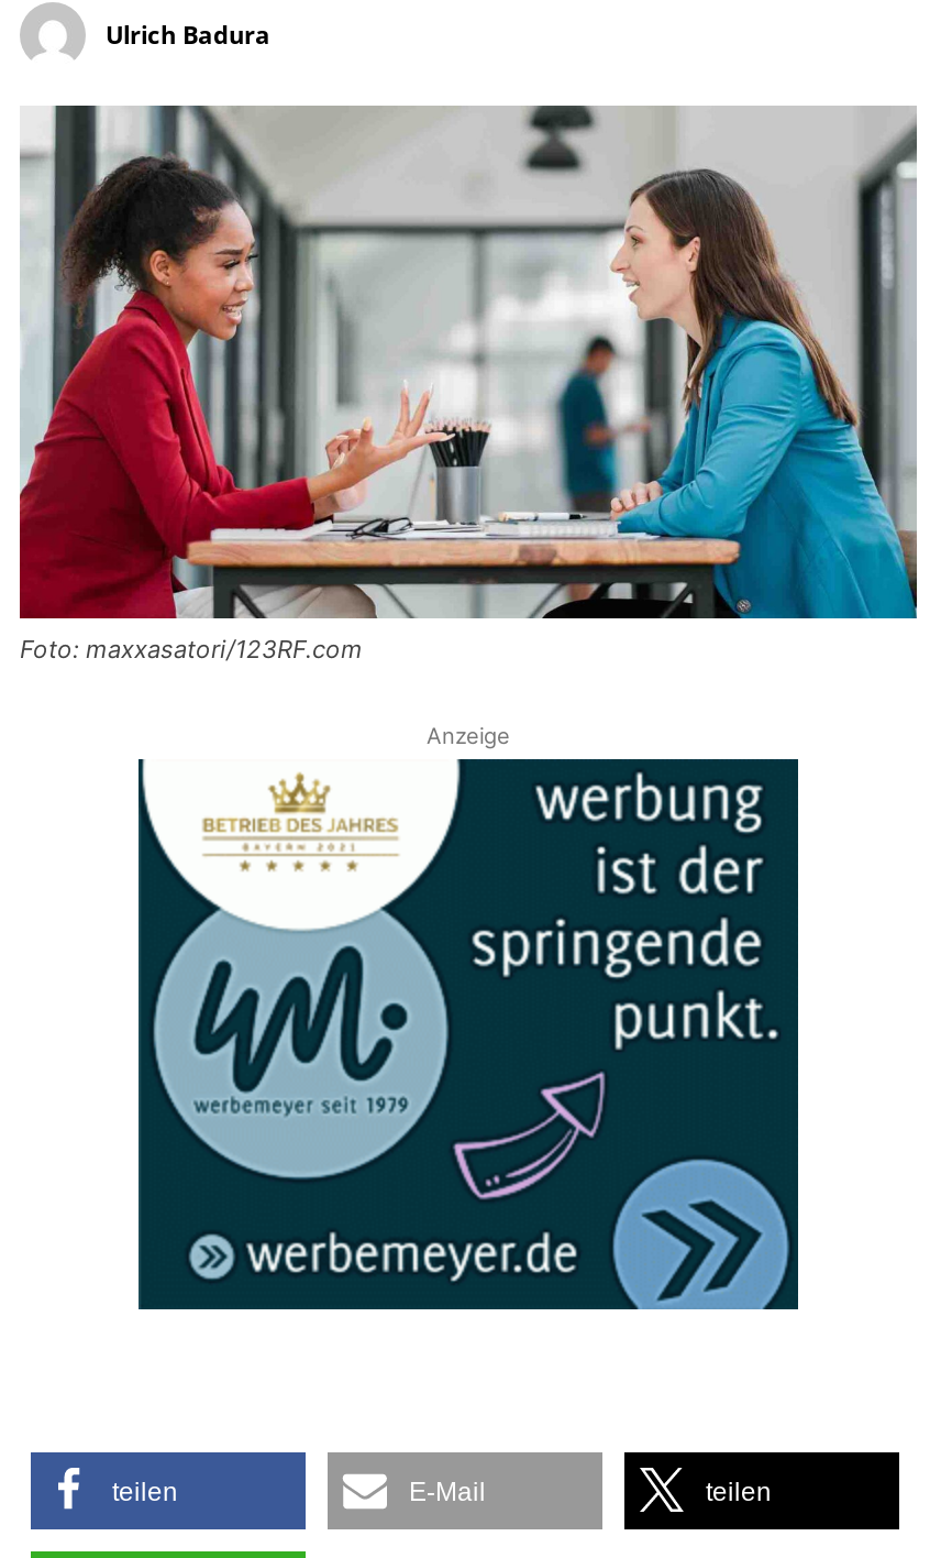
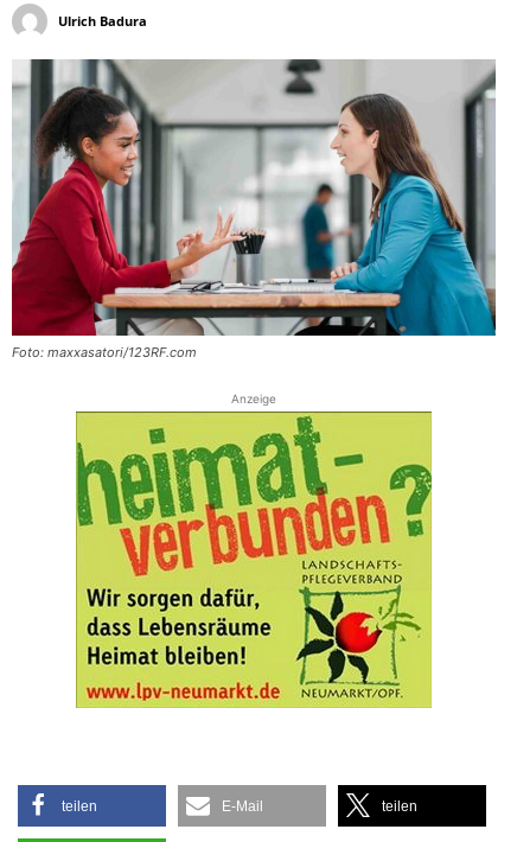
- [image]
+ [image]
